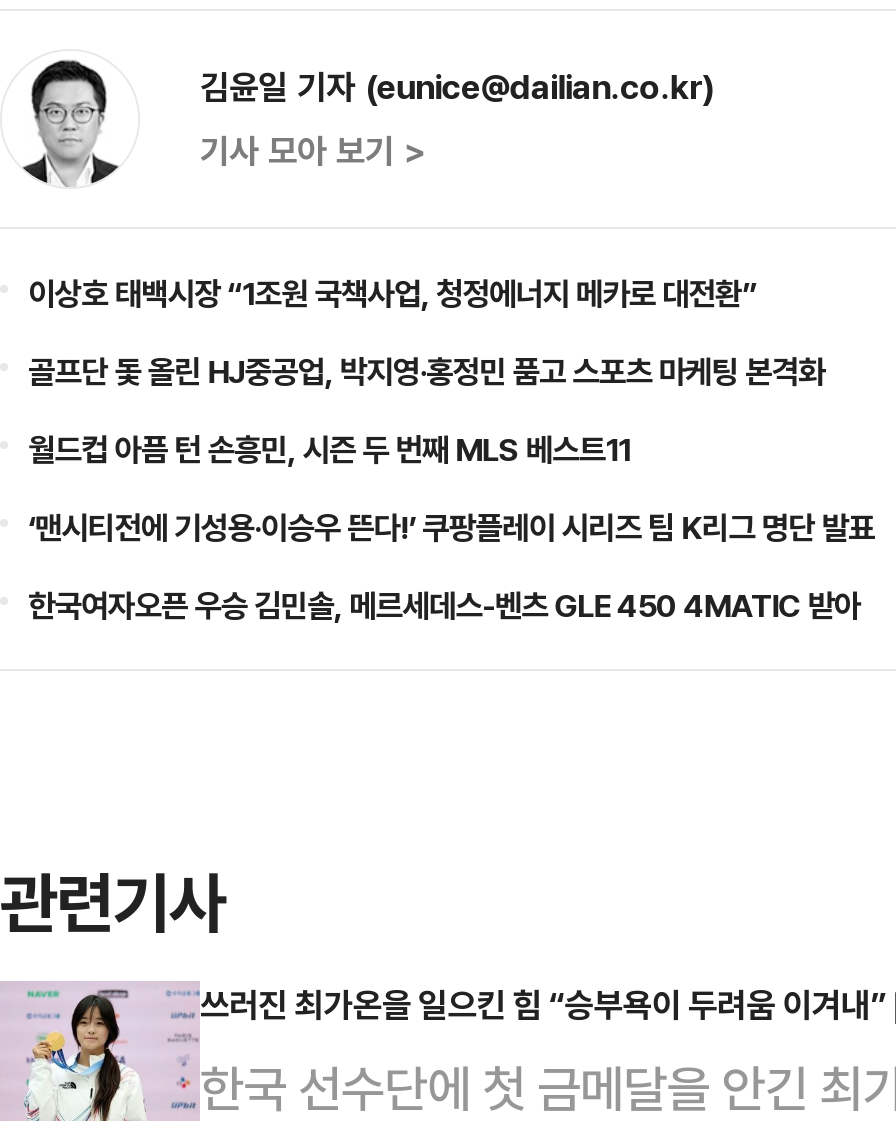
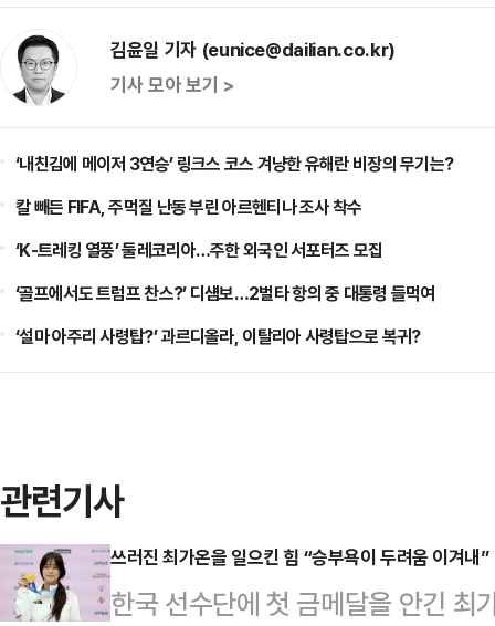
- 이상호 태백시장 “1조원 국책사업, 청정에너지 메카로 대전환”
+ ‘내친김에 메이저 3연승’ 링크스 코스 겨냥한 유해란 비장의 무기는?

- 골프단 돛 올린 HJ중공업, 박지영·홍정민 품고 스포츠 마케팅 본격화
+ 칼 빼든 FIFA, 주먹질 난동 부린 아르헨티나 조사 착수

- 월드컵 아픔 턴 손흥민, 시즌 두 번째 MLS 베스트11
+ ‘K-트레킹 열풍’ 둘레코리아…주한 외국인 서포터즈 모집

- ‘맨시티전에 기성용·이승우 뜬다!’ 쿠팡플레이 시리즈 팀 K리그 명단 발표
+ ‘골프에서도 트럼프 찬스?’ 디섐보…2벌타 항의 중 대통령 들먹여

- 한국여자오픈 우승 김민솔, 메르세데스-벤츠 GLE 450 4MATIC 받아
+ ‘설마 아주리 사령탑?’ 과르디올라, 이탈리아 사령탑으로 복귀?
